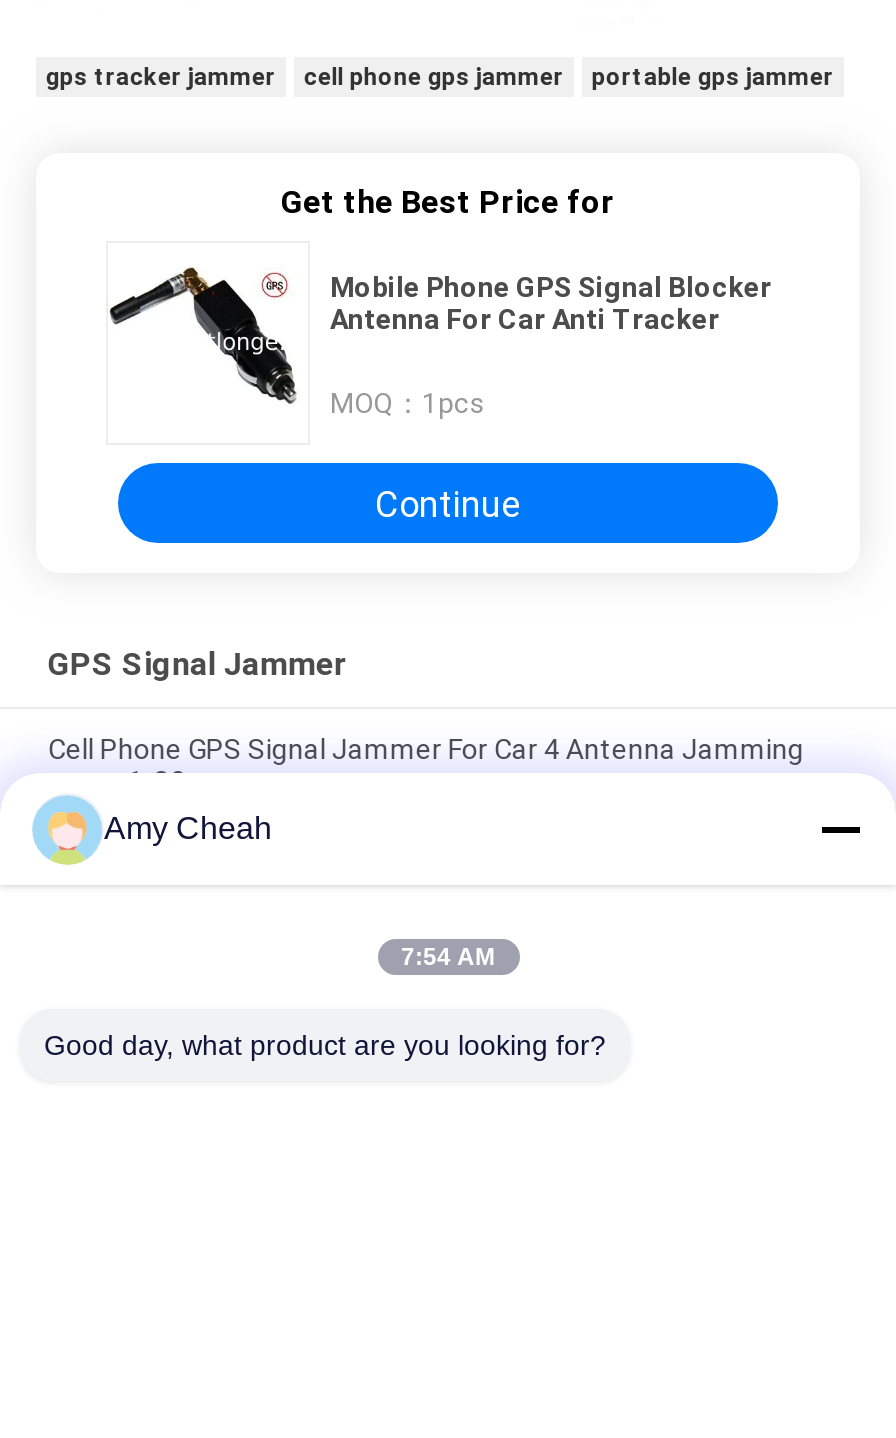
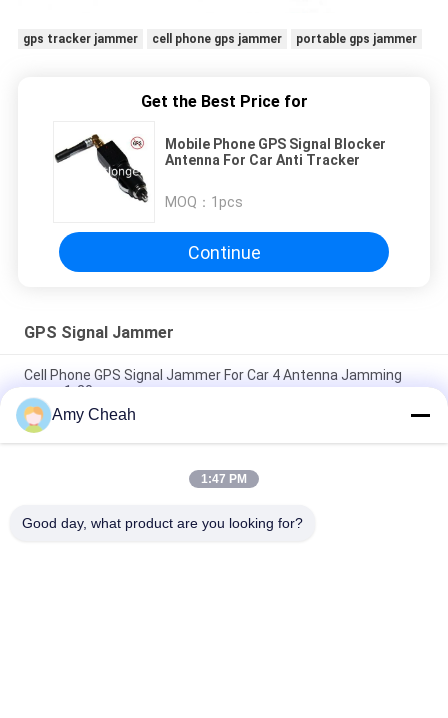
- 7:54 AM
+ 1:47 PM
